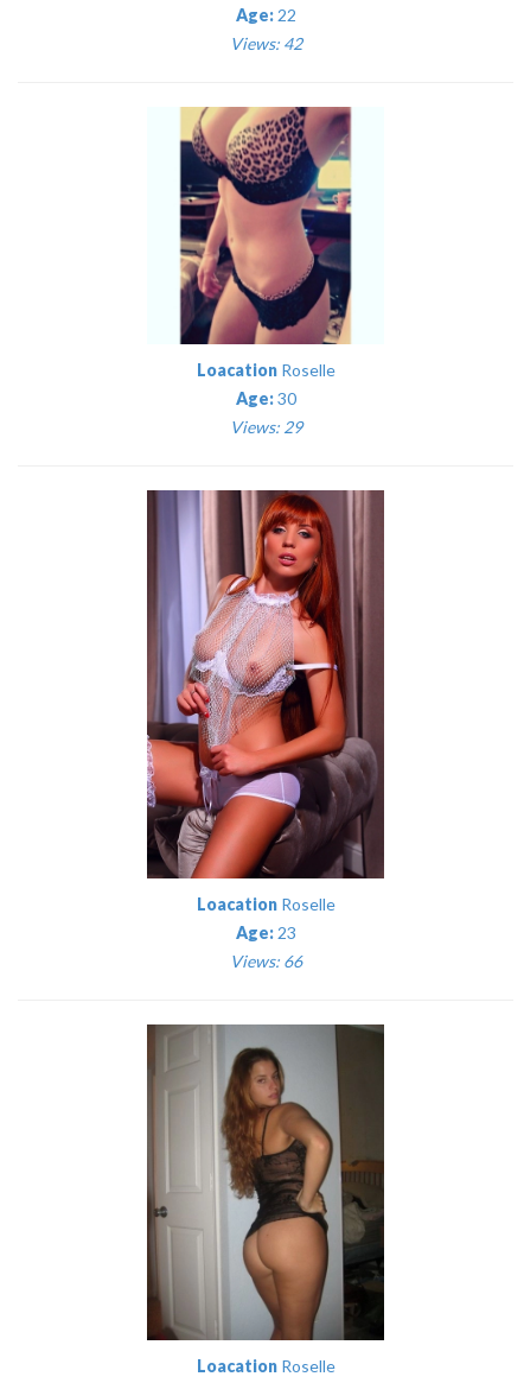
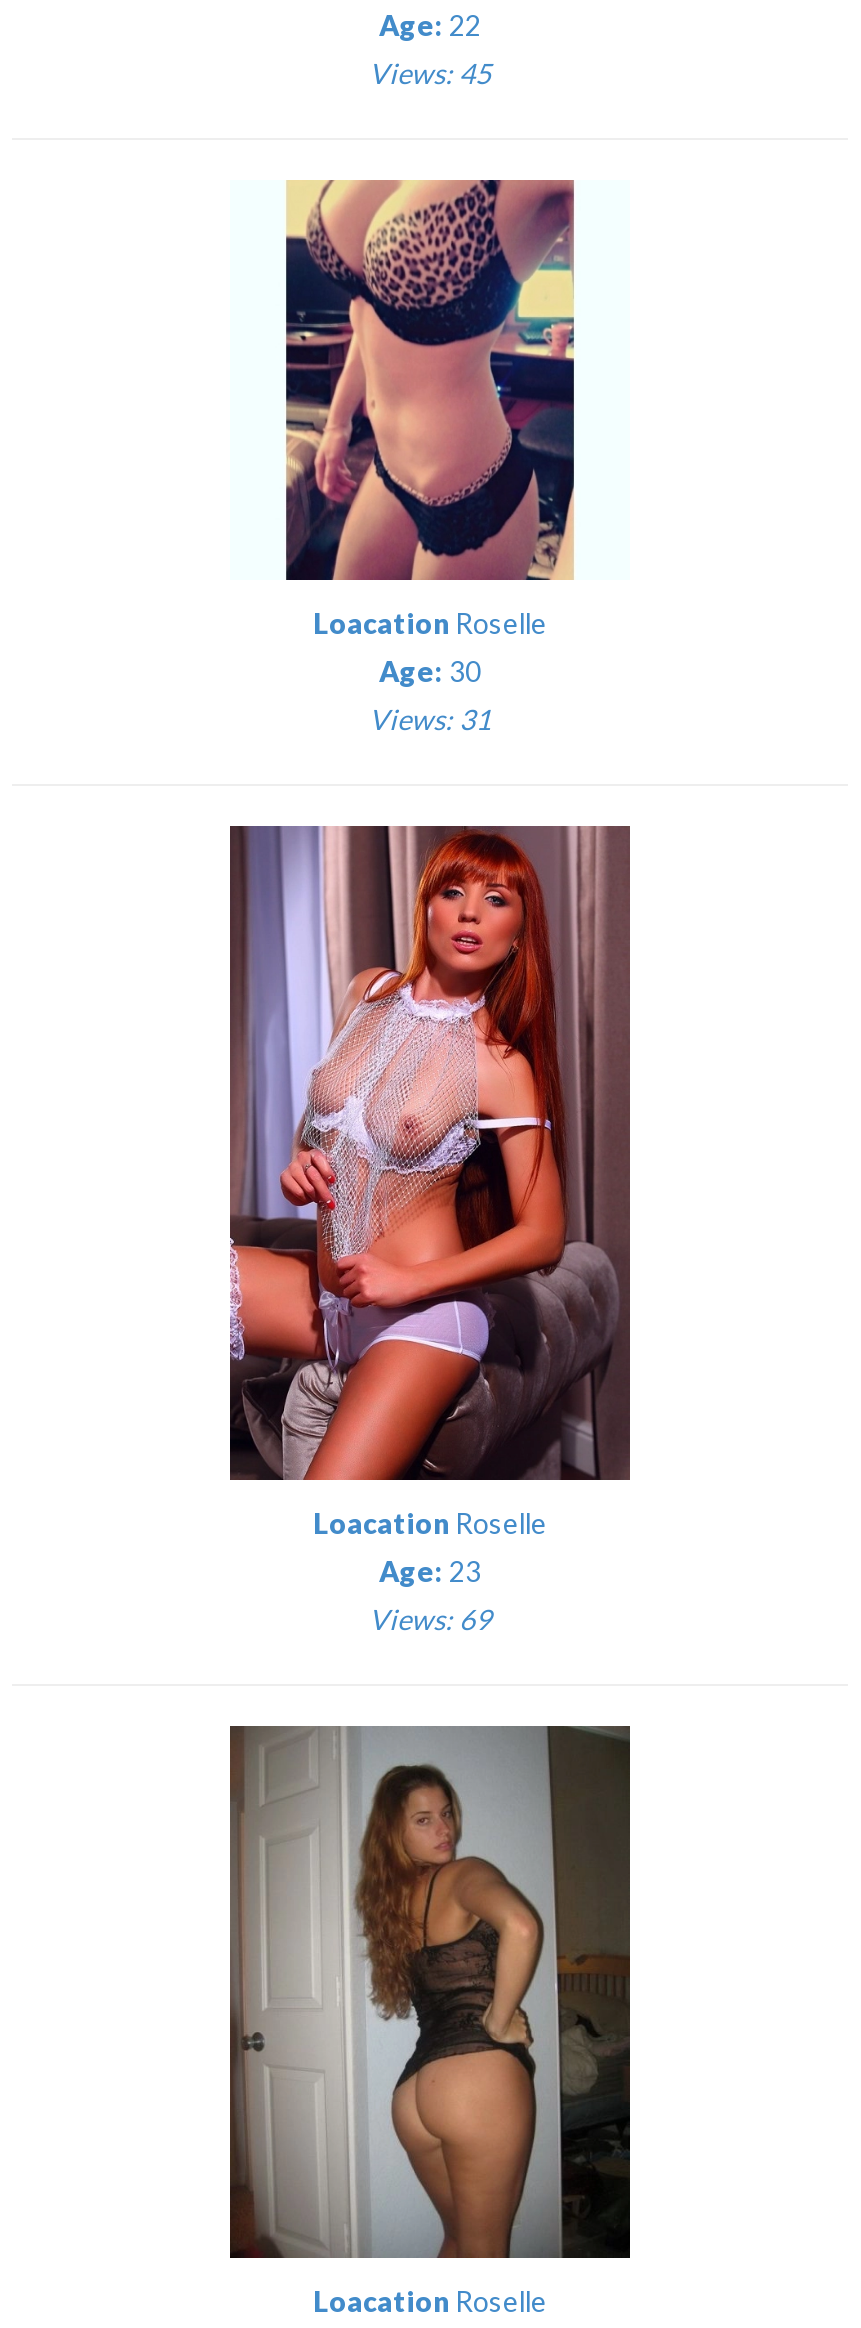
- Views: 42
+ Views: 45

- Views: 29
+ Views: 31

- Views: 66
+ Views: 69
